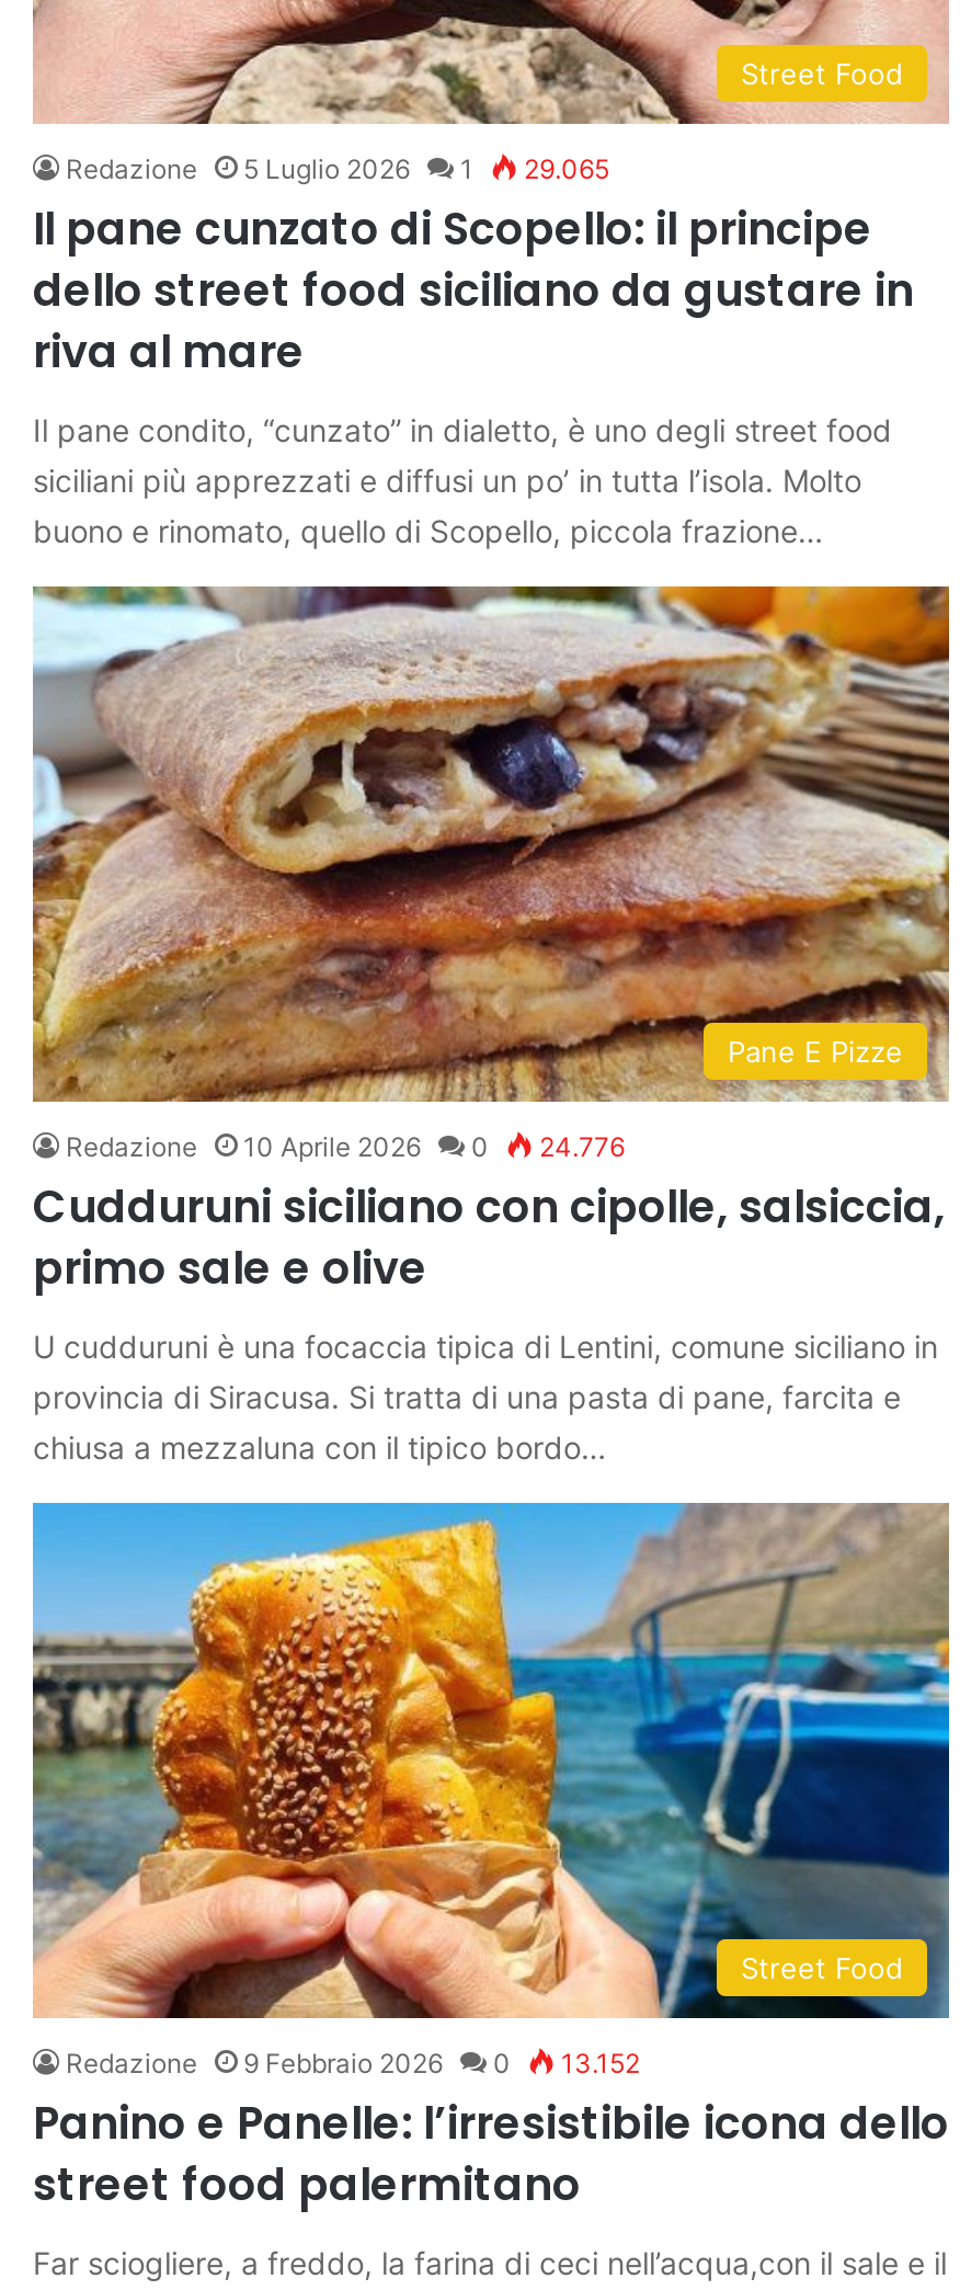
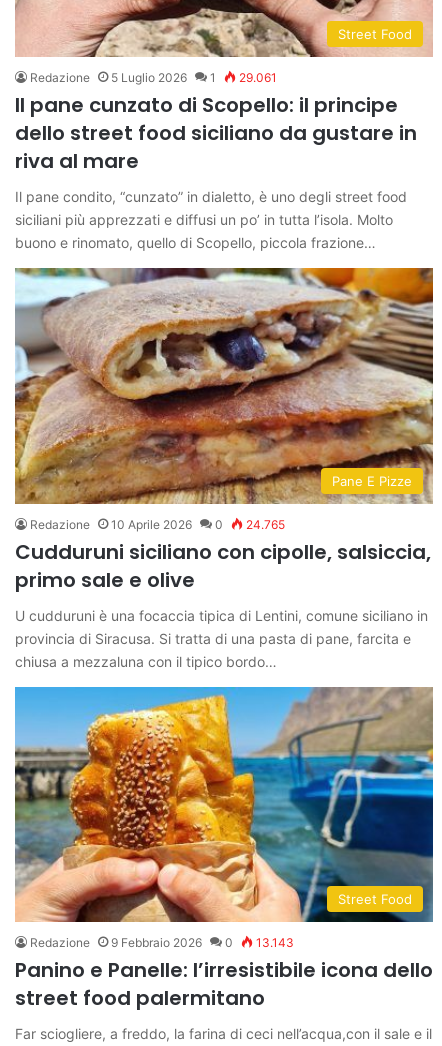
- Redazione 5 Luglio 2026 1 29.065
+ Redazione 5 Luglio 2026 1 29.061

- Redazione 10 Aprile 2026 0 24.776
+ Redazione 10 Aprile 2026 0 24.765

- Redazione 9 Febbraio 2026 0 13.152
+ Redazione 9 Febbraio 2026 0 13.143
